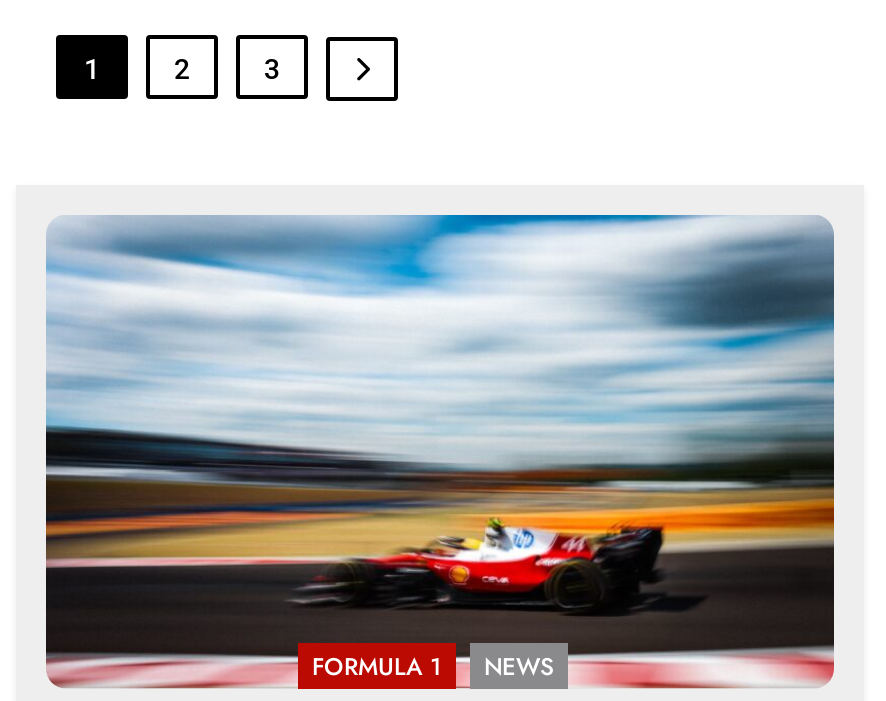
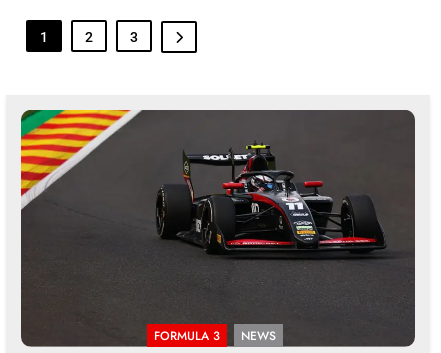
- [image]
- FORMULA 1 NEWS
+ [image]
+ FORMULA 3 NEWS
